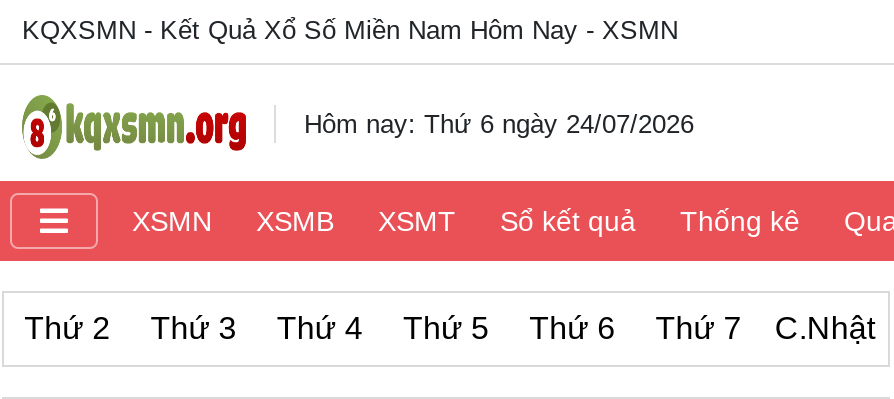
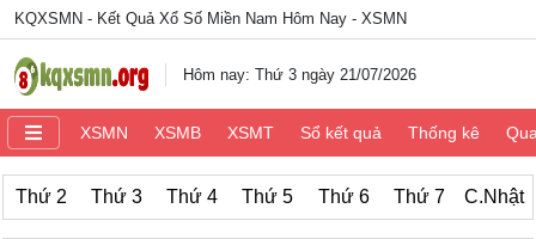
- Hôm nay: Thứ 6 ngày 24/07/2026
+ Hôm nay: Thứ 3 ngày 21/07/2026
